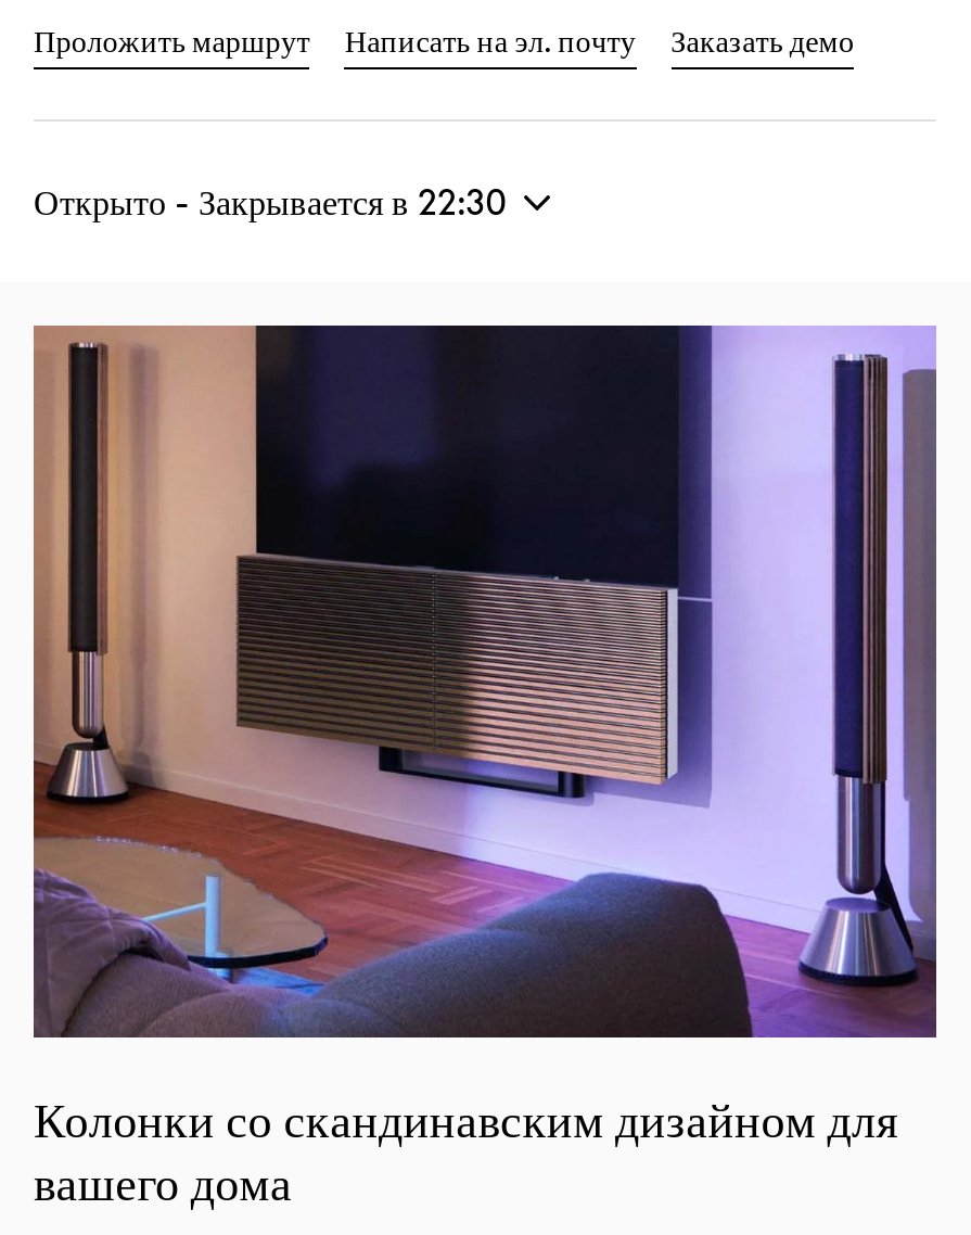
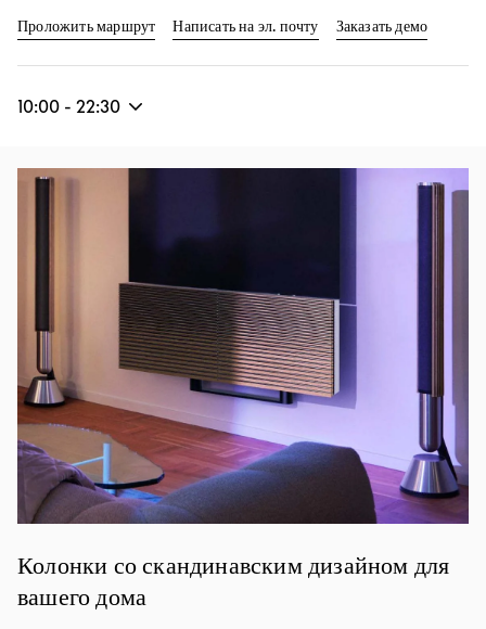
- Открыто - Закрывается в 22:30
+ 10:00 - 22:30
